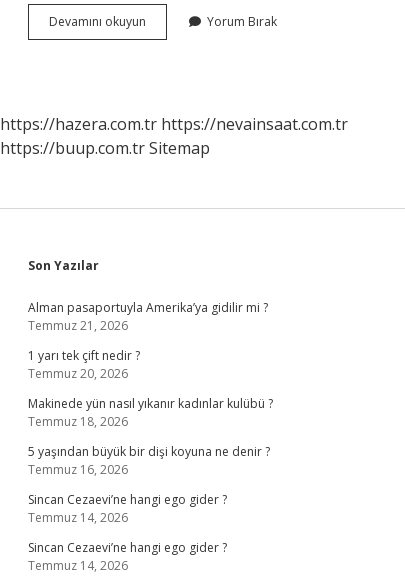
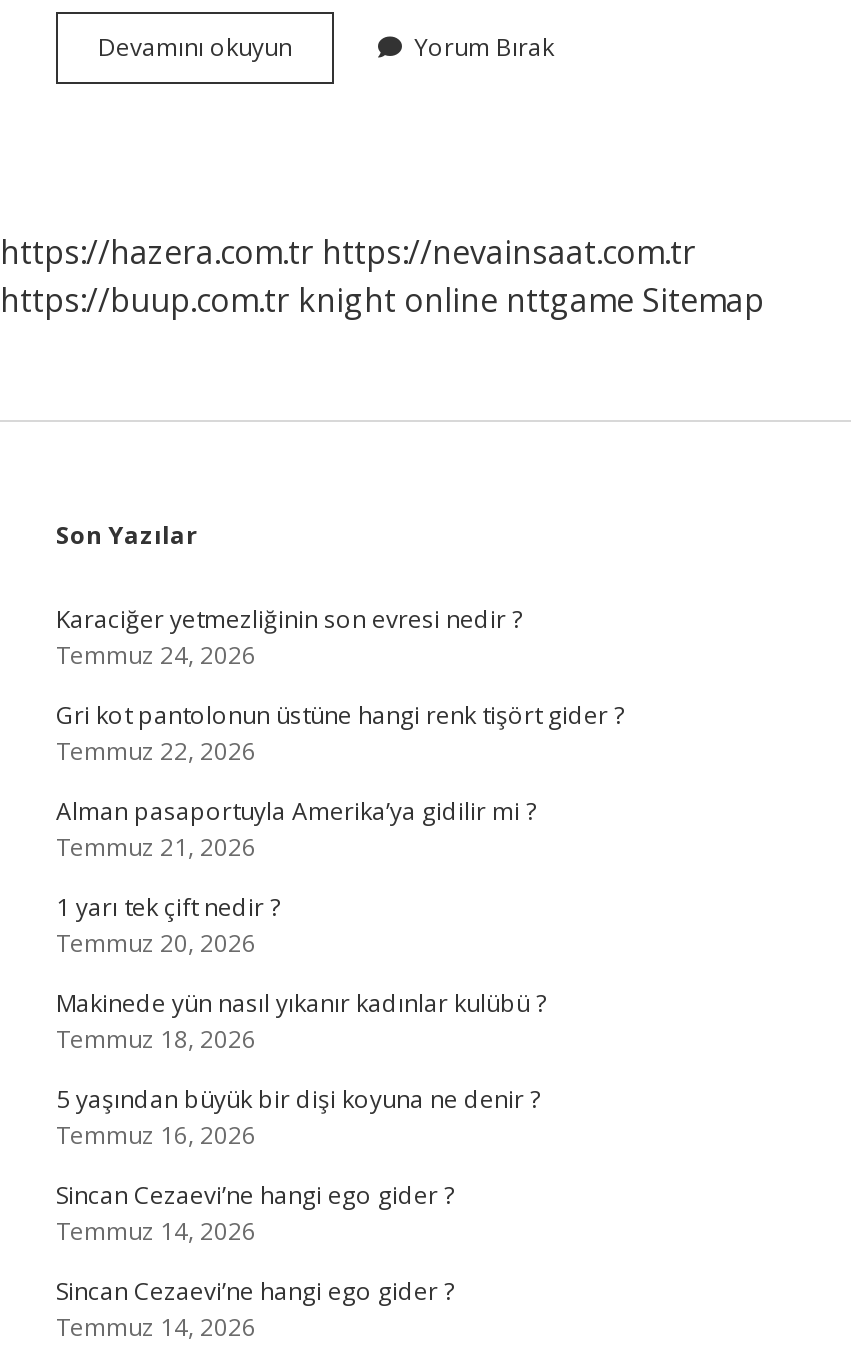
- https://buup.com.tr Sitemap
+ https://buup.com.tr knight online nttgame Sitemap

+ Karaciğer yetmezliğinin son evresi nedir ?
+ Temmuz 24, 2026
+ Gri kot pantolonun üstüne hangi renk tişört gider ?
+ Temmuz 22, 2026
